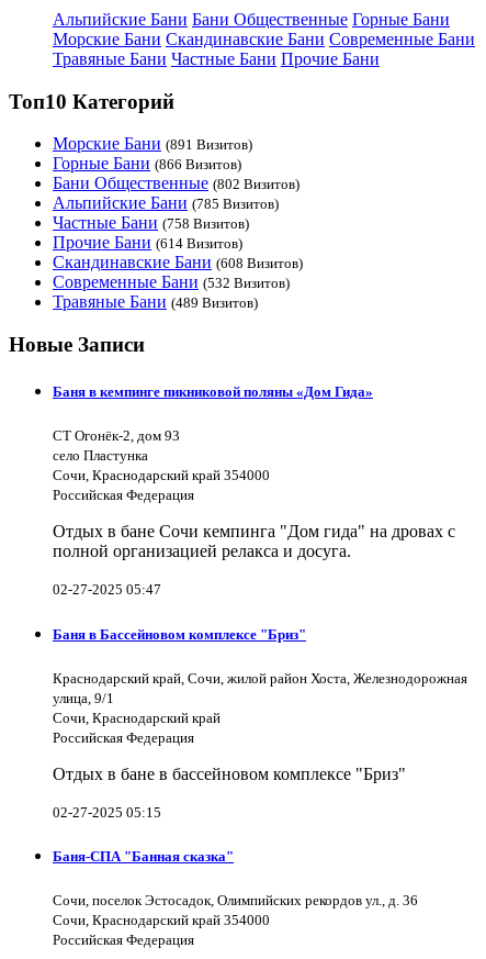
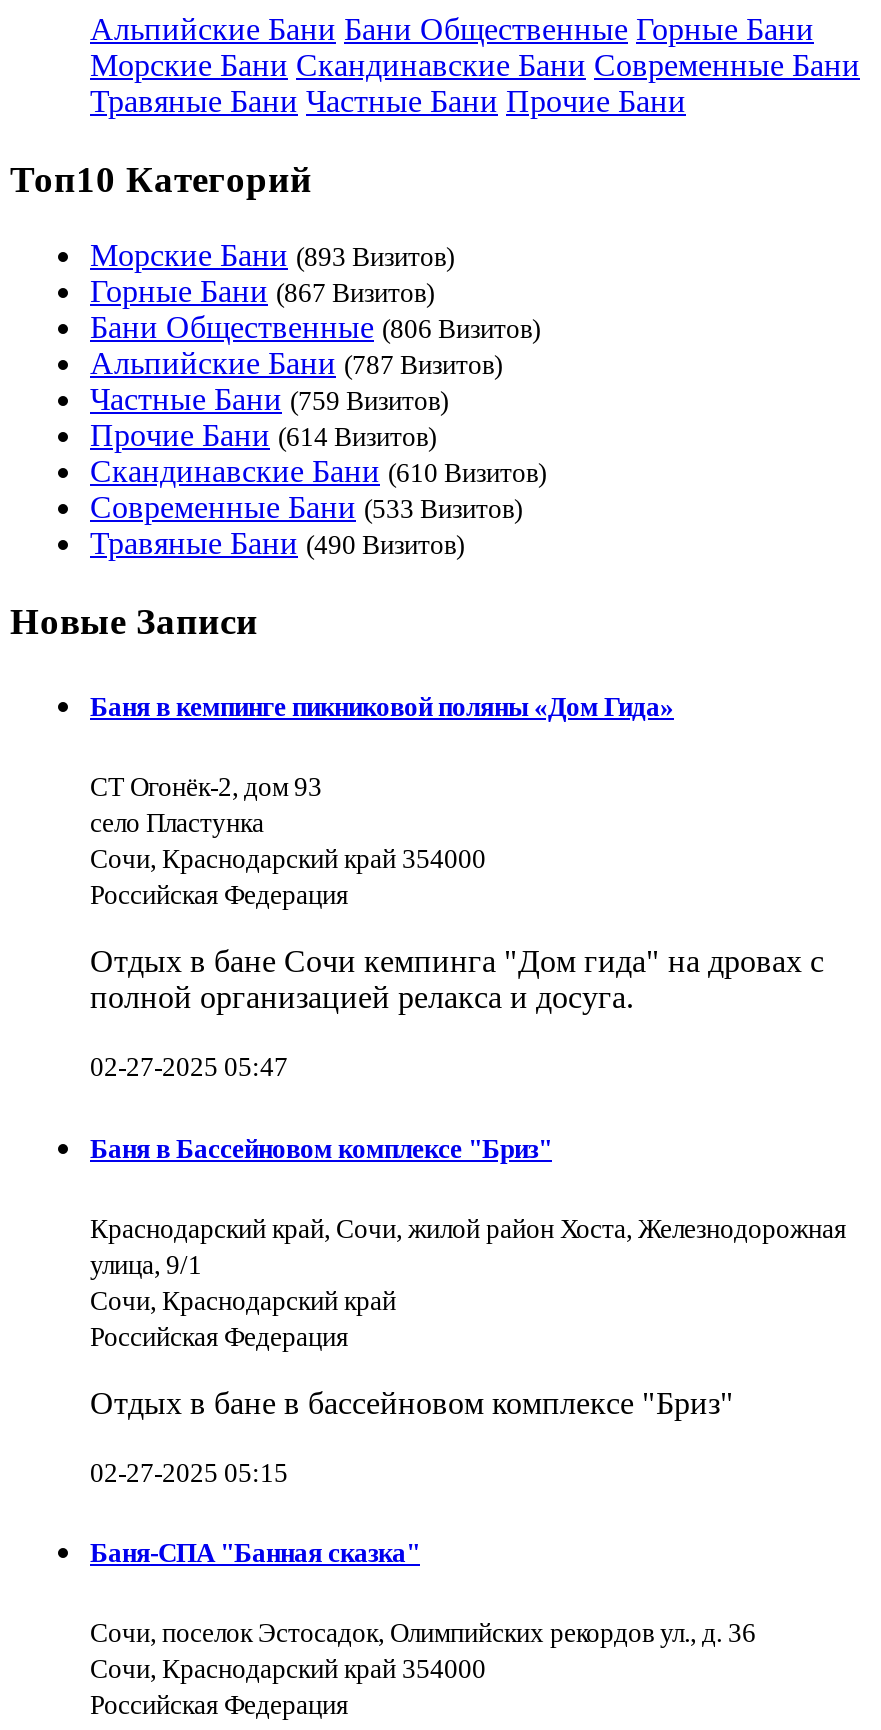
- Морские Бани (891 Визитов)
+ Морские Бани (893 Визитов)

- Горные Бани (866 Визитов)
+ Горные Бани (867 Визитов)

- Бани Общественные (802 Визитов)
+ Бани Общественные (806 Визитов)

- Альпийские Бани (785 Визитов)
+ Альпийские Бани (787 Визитов)

- Частные Бани (758 Визитов)
+ Частные Бани (759 Визитов)

- Скандинавские Бани (608 Визитов)
+ Скандинавские Бани (610 Визитов)

- Современные Бани (532 Визитов)
+ Современные Бани (533 Визитов)

- Травяные Бани (489 Визитов)
+ Травяные Бани (490 Визитов)
